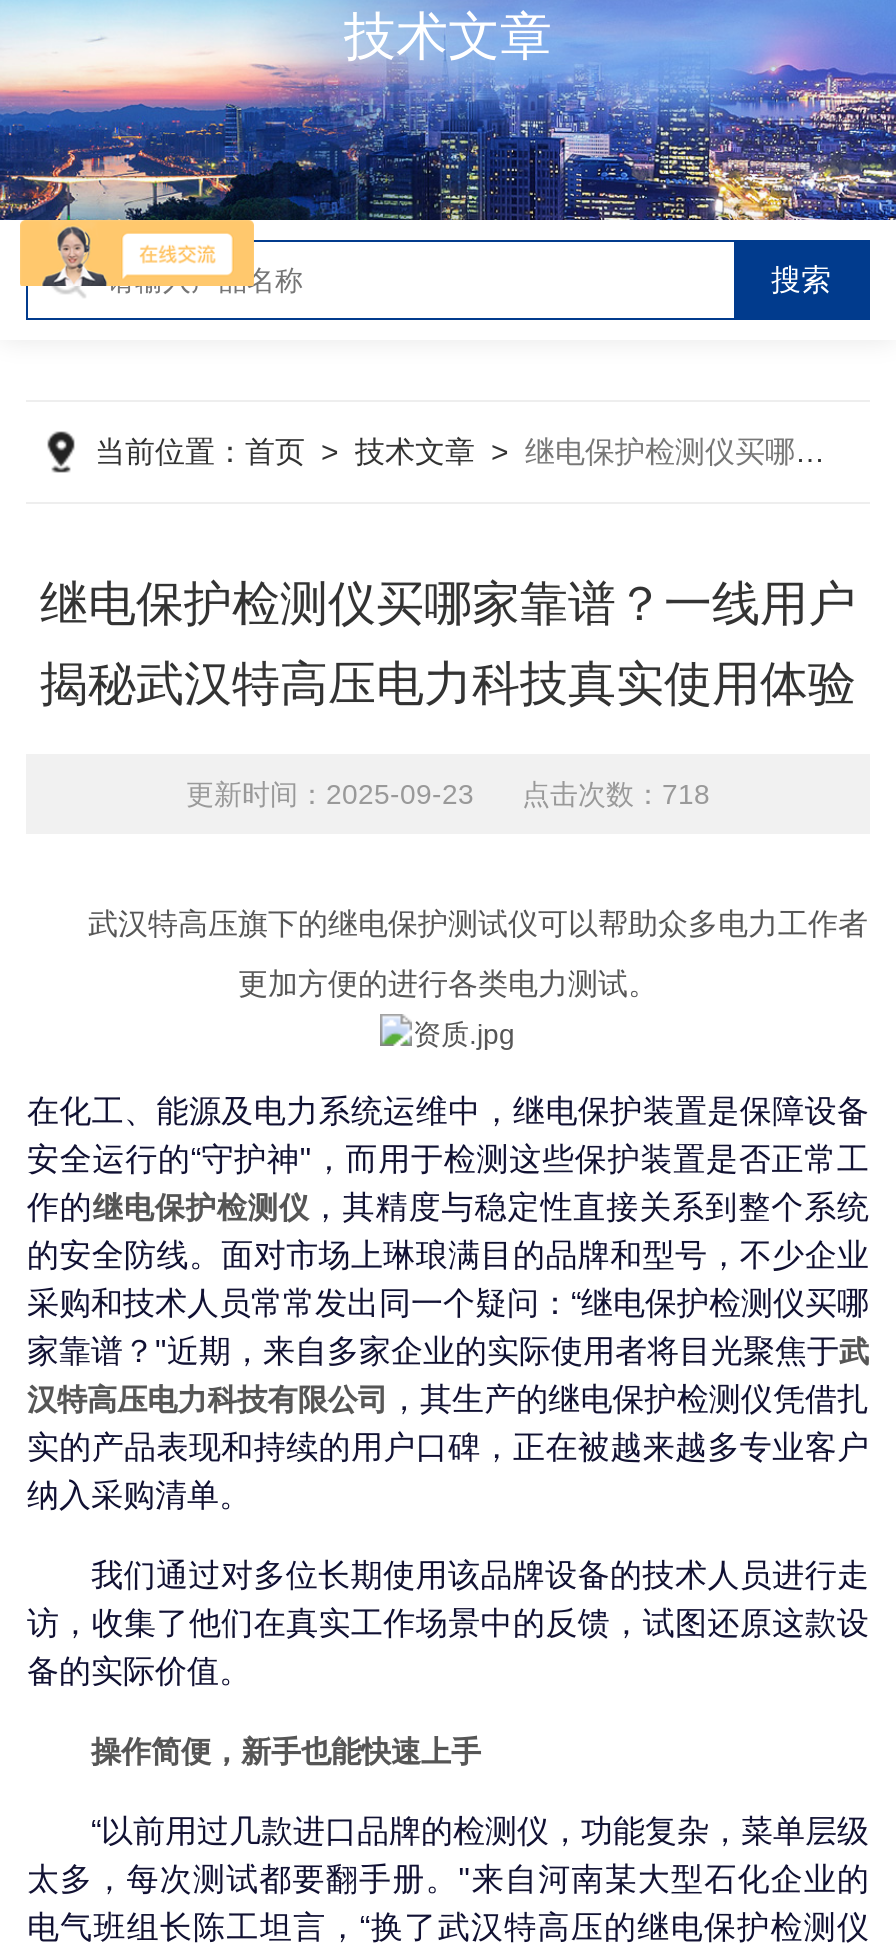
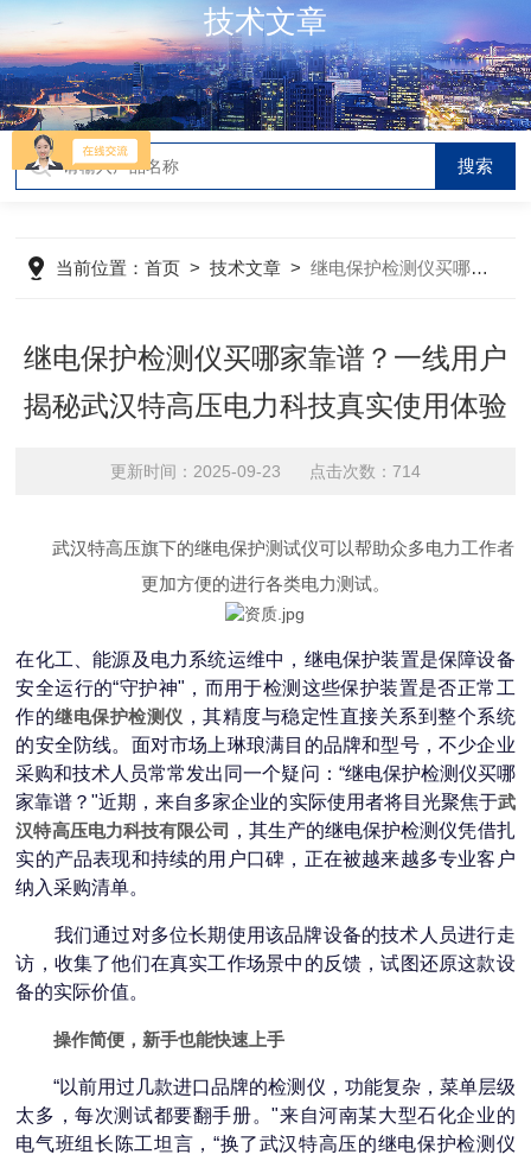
- 更新时间：2025-09-23 点击次数：718
+ 更新时间：2025-09-23 点击次数：714
